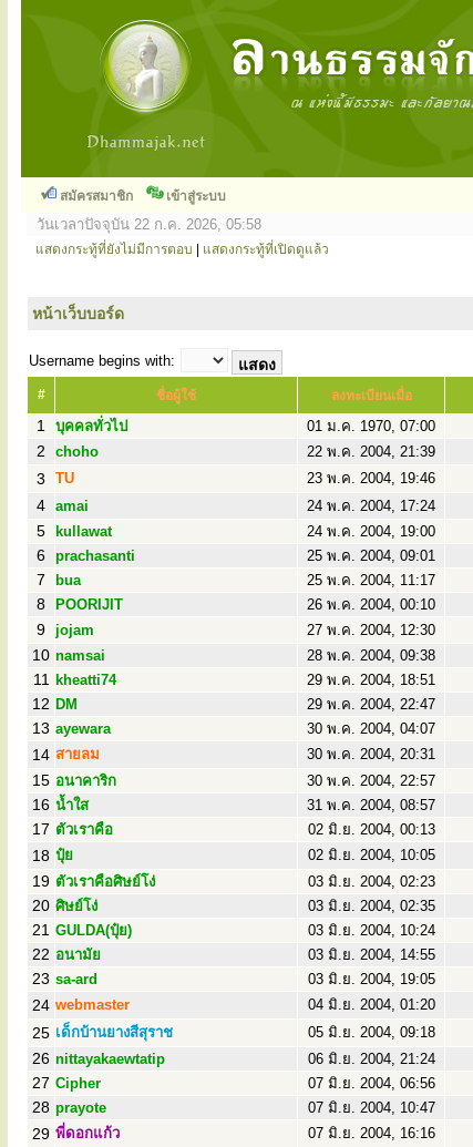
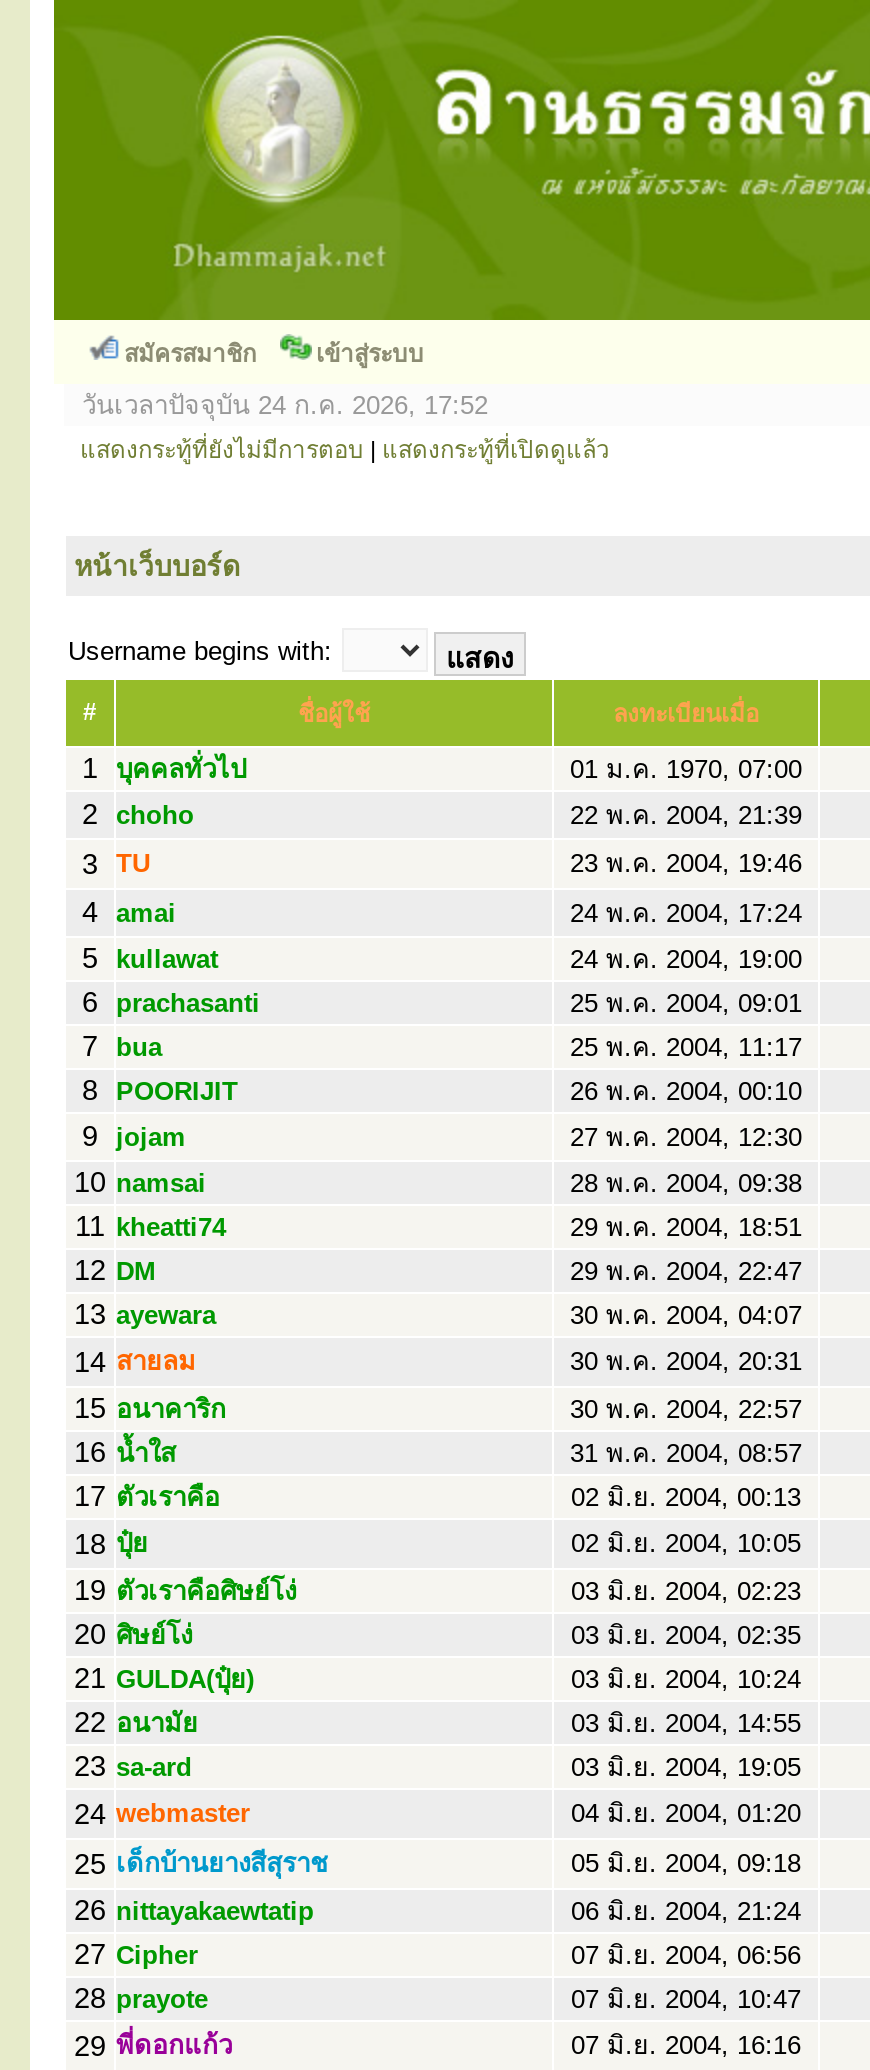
- วันเวลาปัจจุบัน 22 ก.ค. 2026, 05:58
+ วันเวลาปัจจุบัน 24 ก.ค. 2026, 17:52
